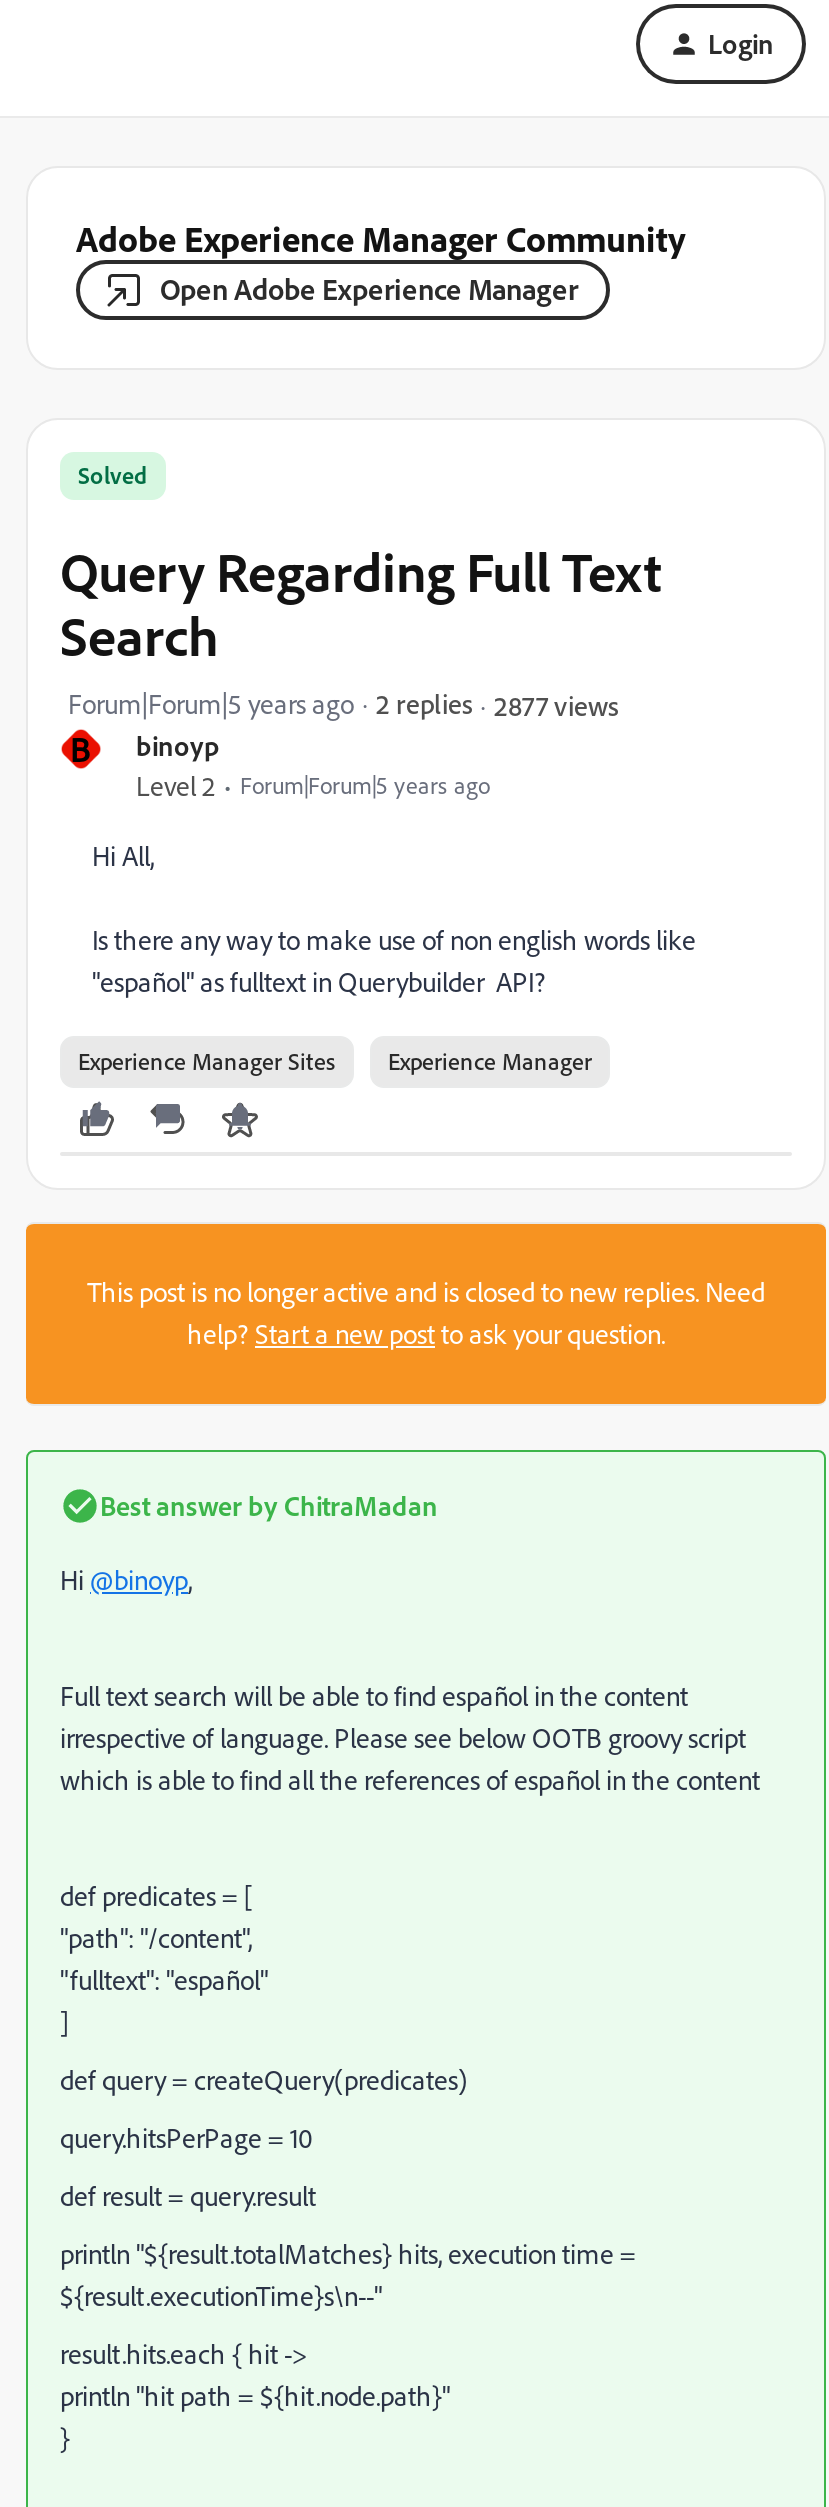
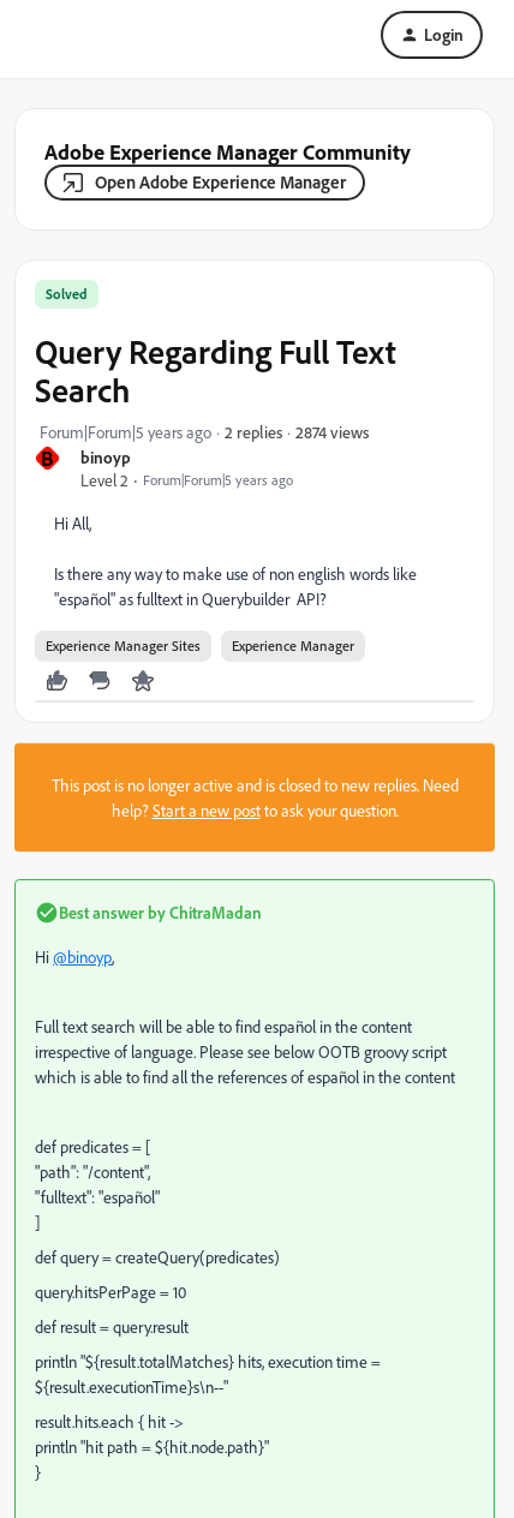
- 2877 views
+ 2874 views
